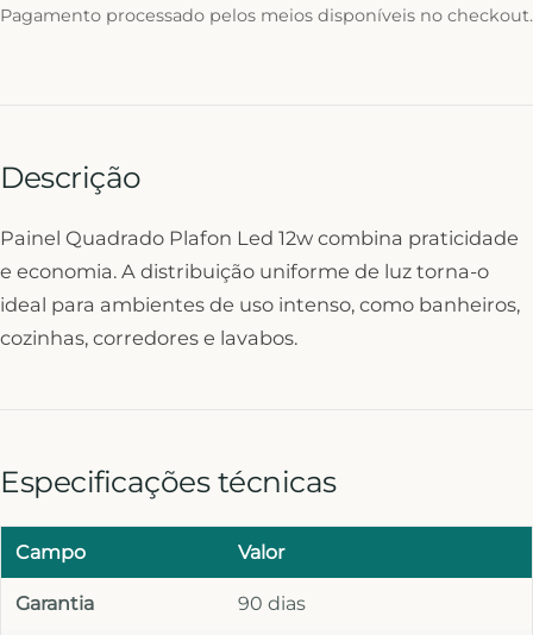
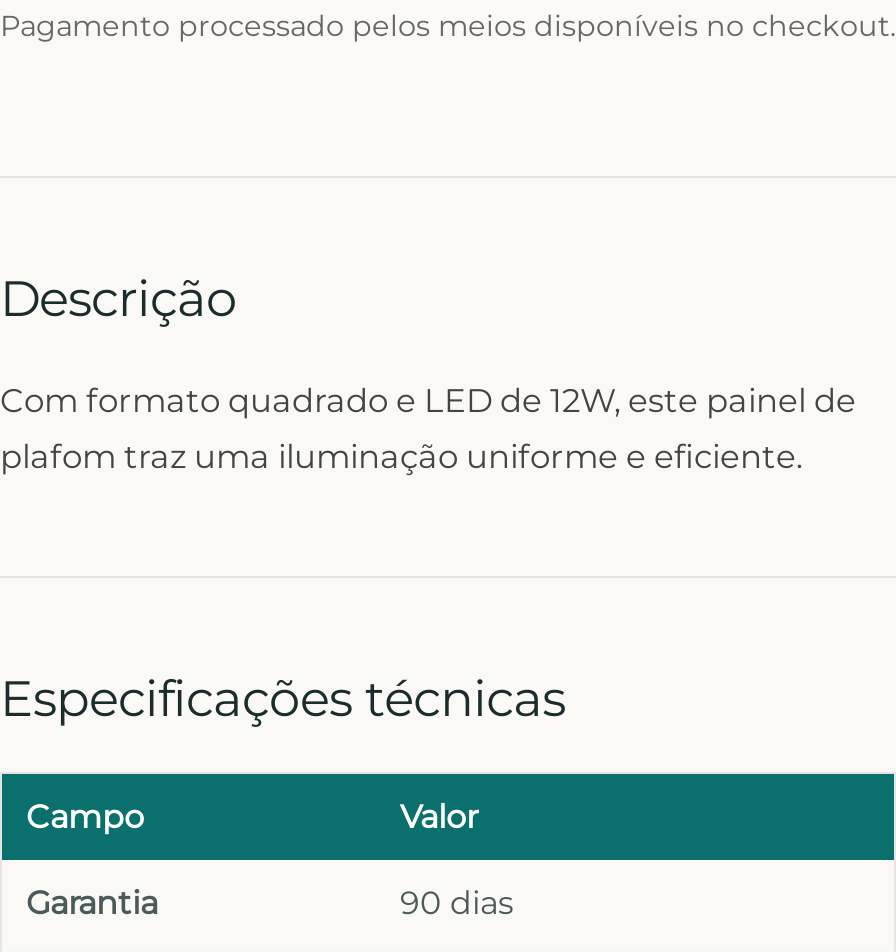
- Painel Quadrado Plafon Led 12w combina praticidade
- e economia. A distribuição uniforme de luz torna-o
- ideal para ambientes de uso intenso, como banheiros,
- cozinhas, corredores e lavabos.
+ Com formato quadrado e LED de 12W, este painel de
+ plafom traz uma iluminação uniforme e eficiente.
